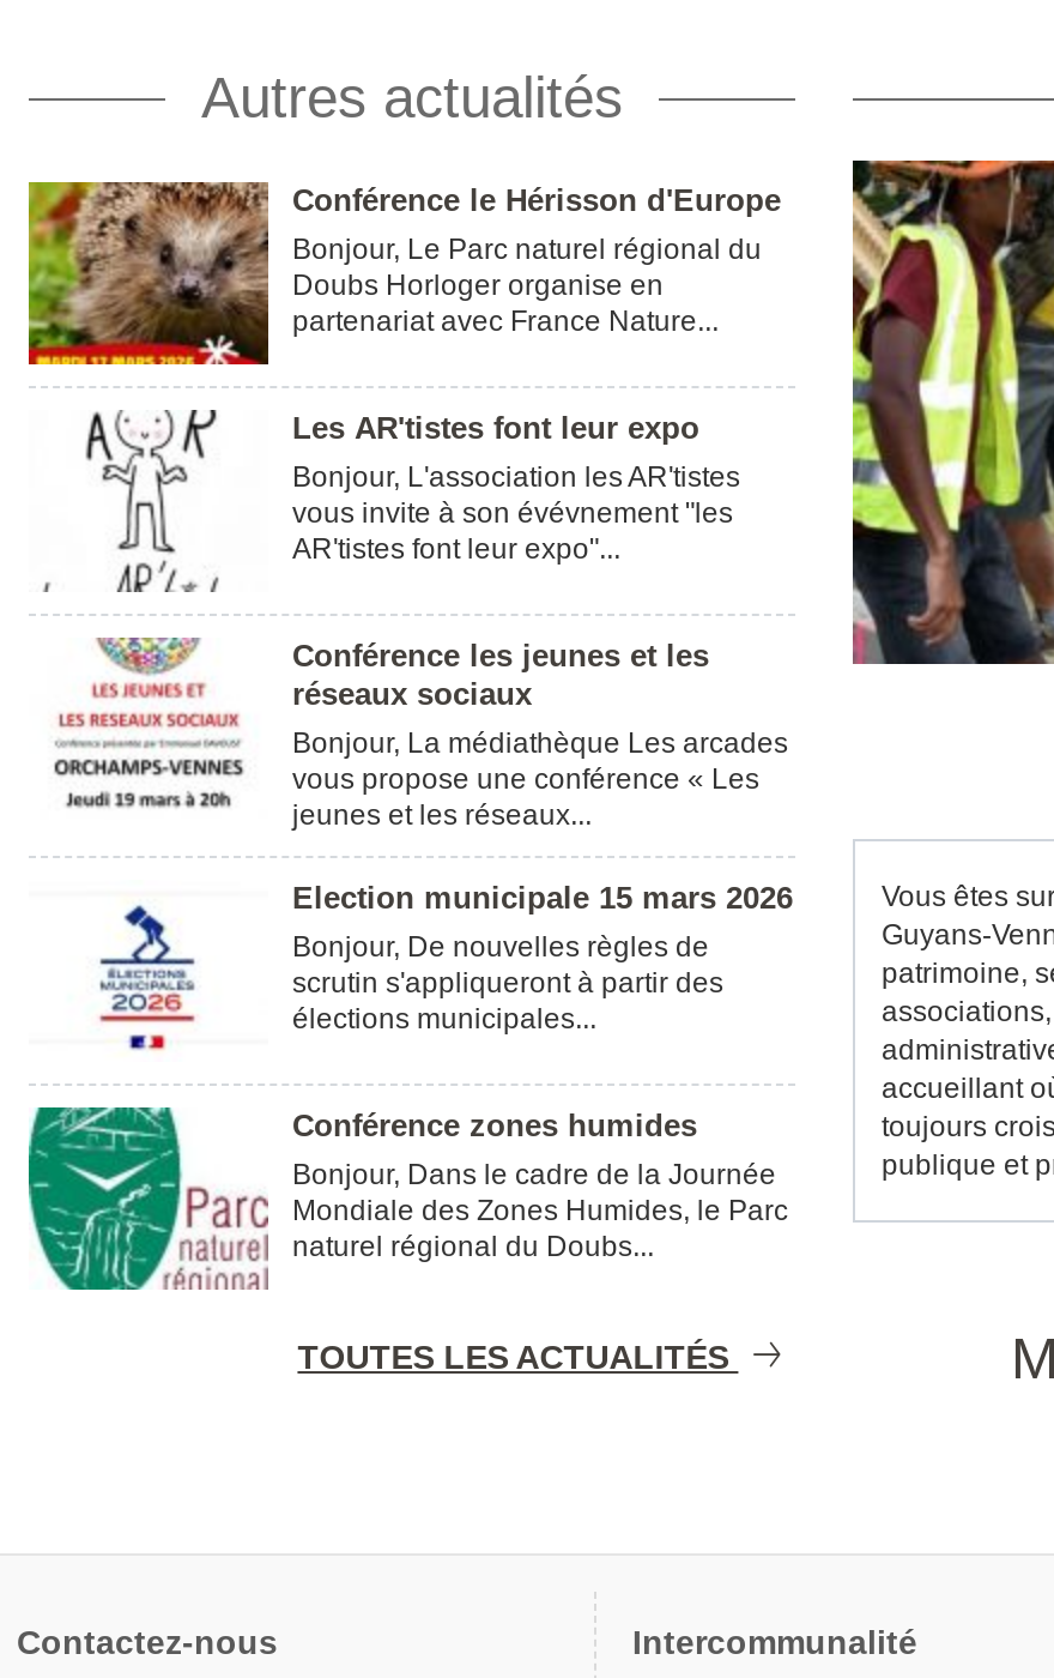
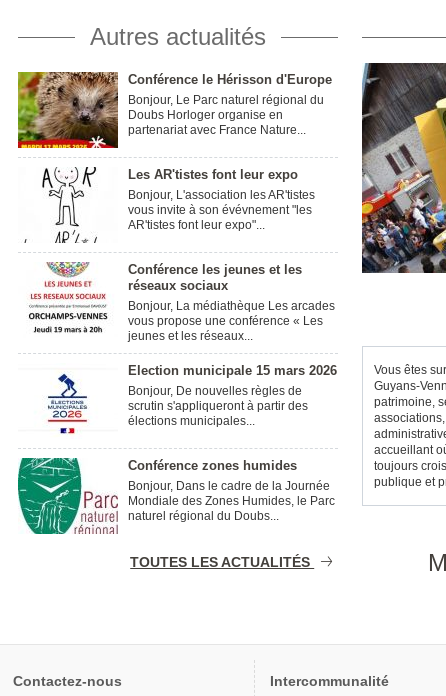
- [image]
+ [image]
